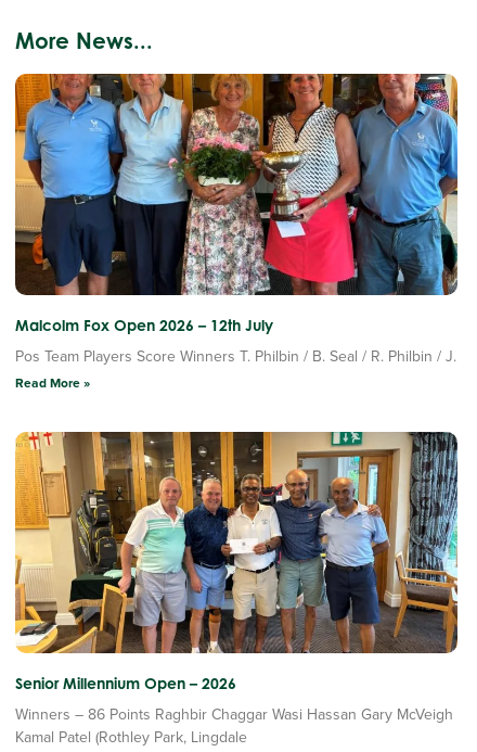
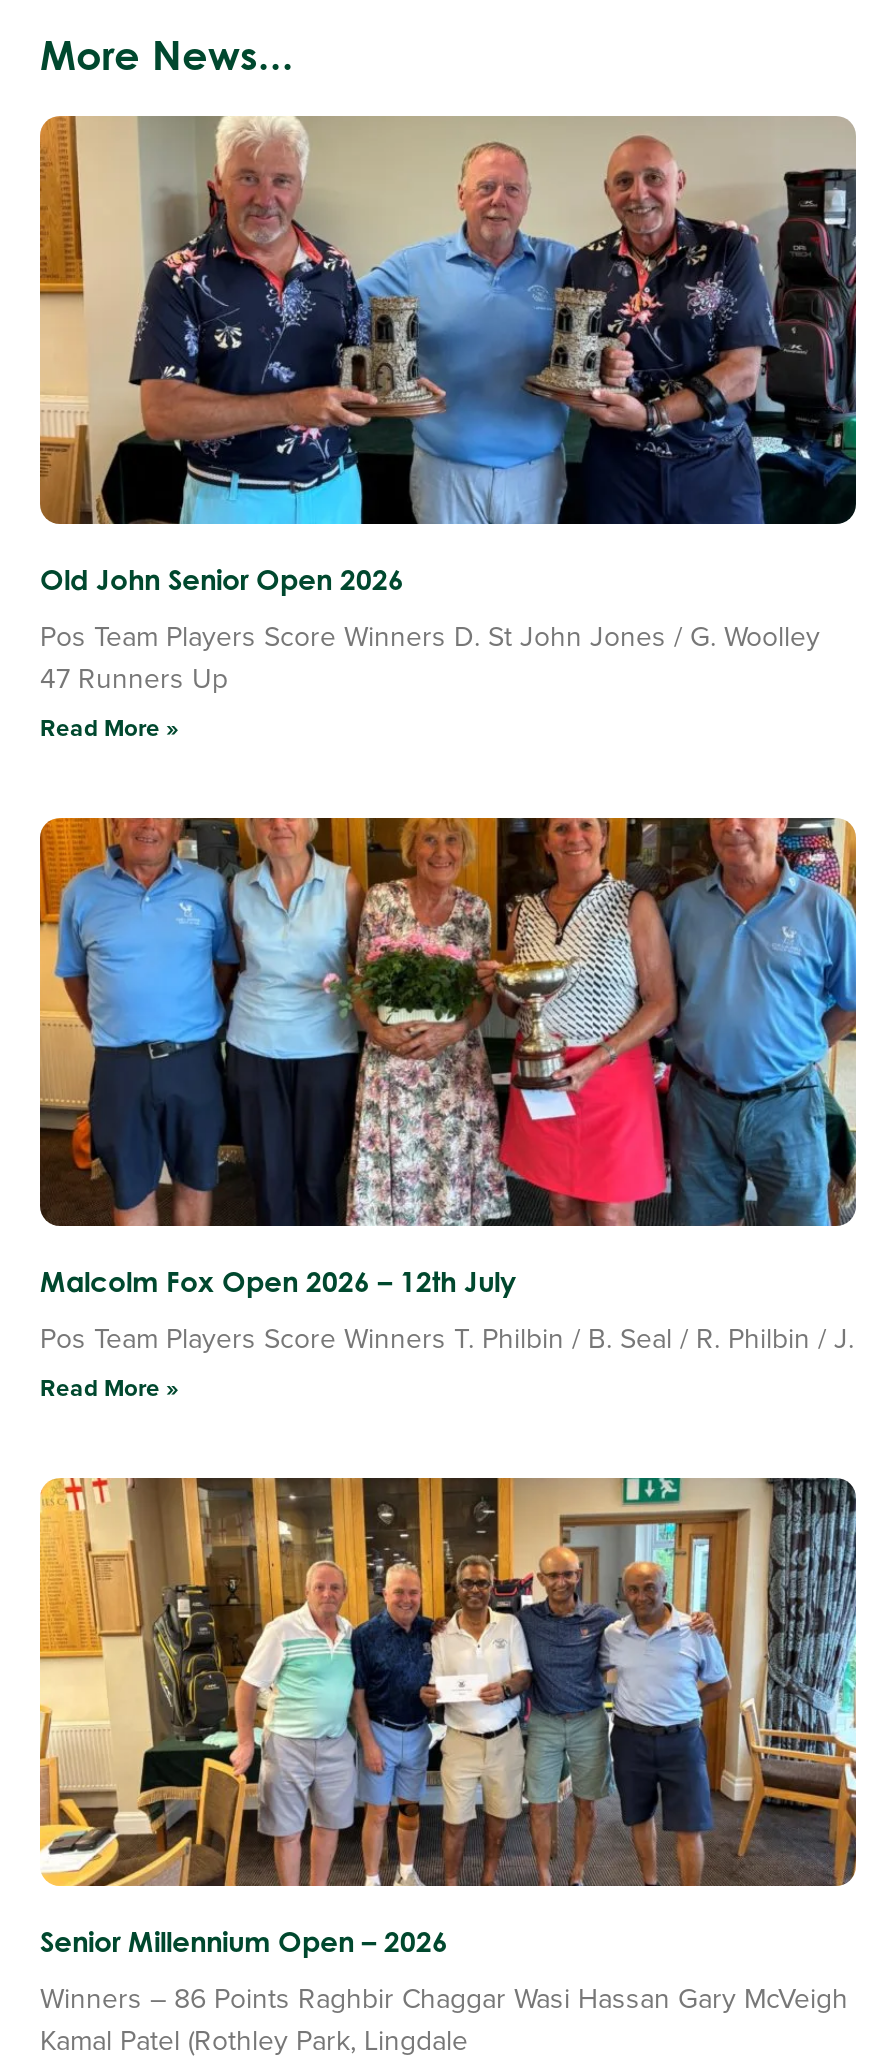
+ [image]
+ Old John Senior Open 2026
+ Pos Team Players Score Winners D. St John Jones / G. Woolley
+ 47 Runners Up
+ Read More »
